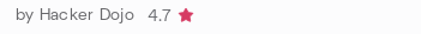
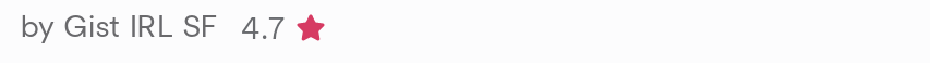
- by Hacker Dojo
+ by Gist IRL SF
